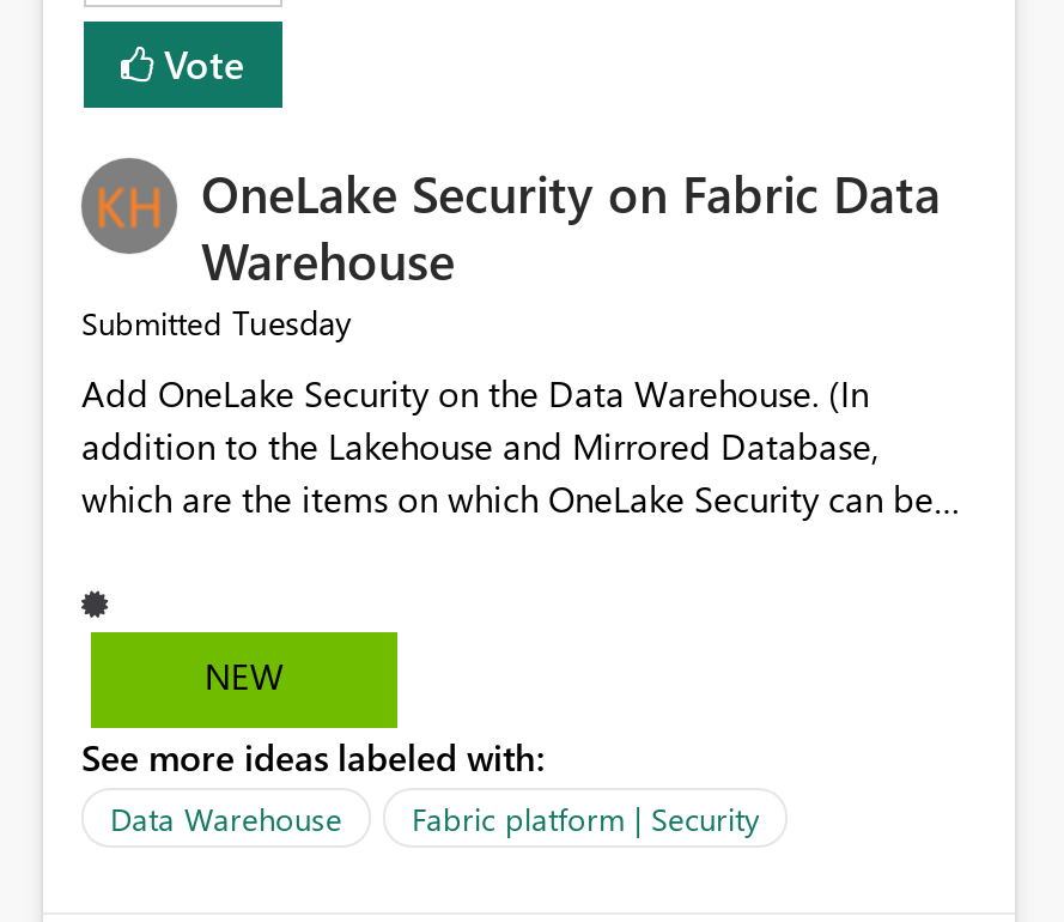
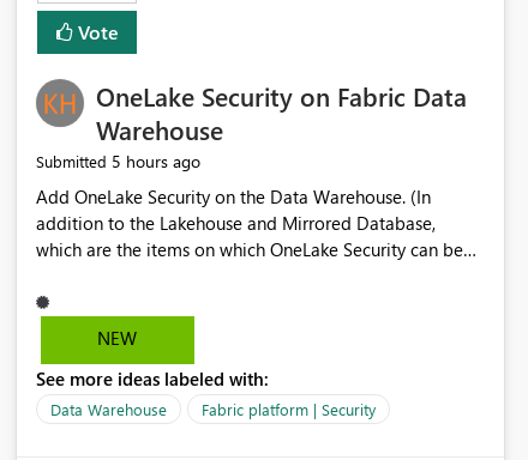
- Submitted Tuesday
+ Submitted 5 hours ago
